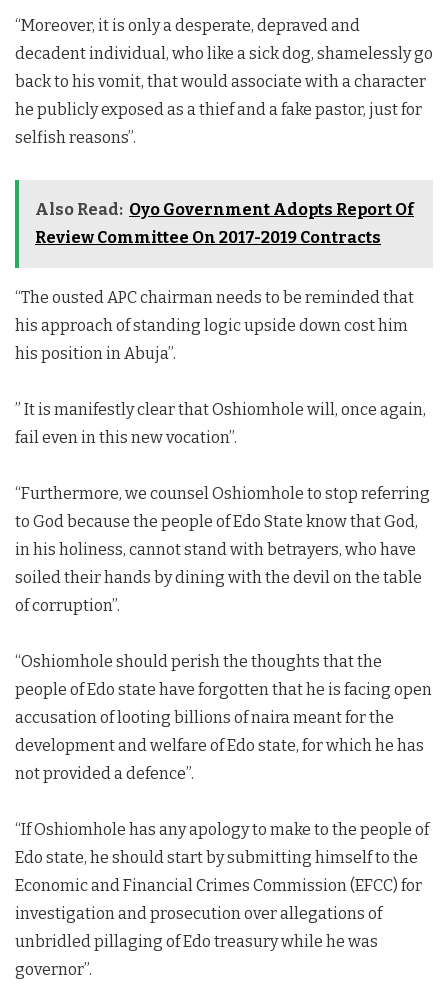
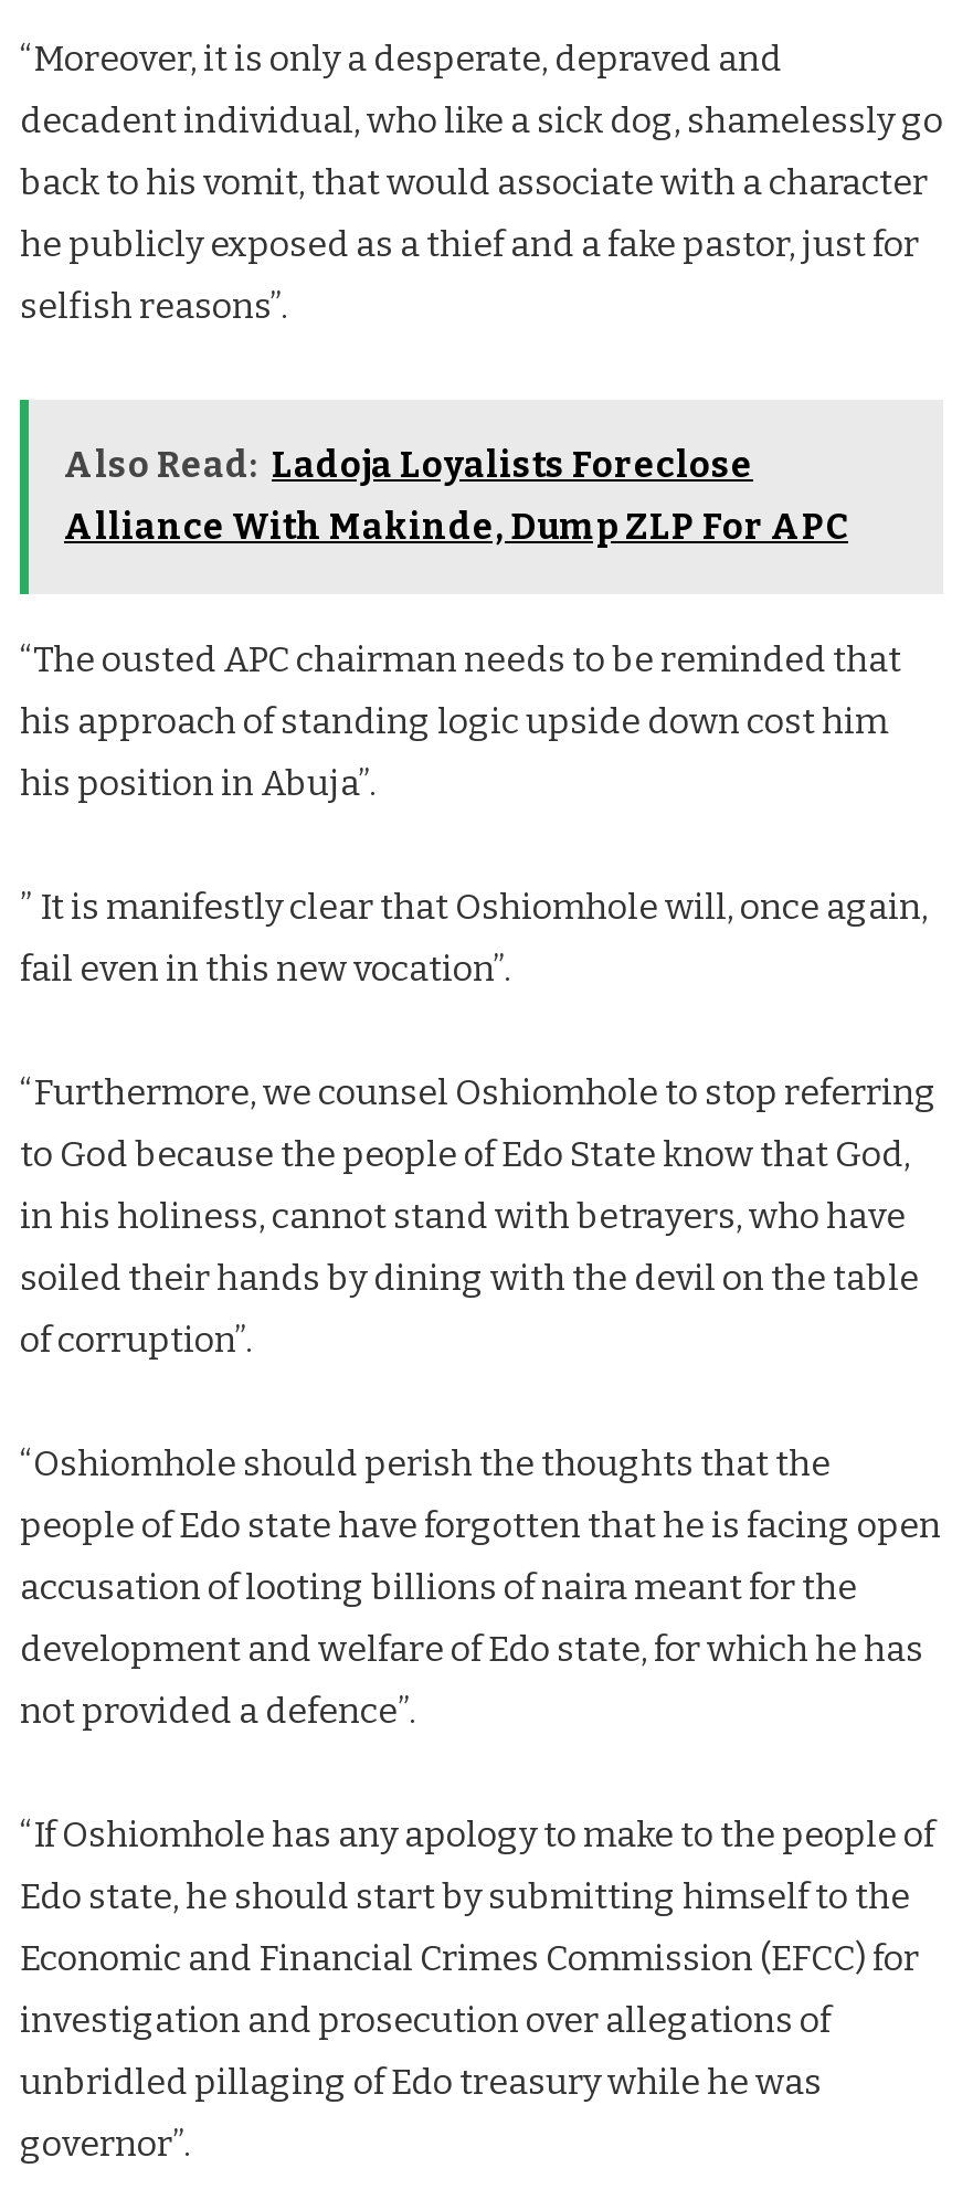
- Also Read: Oyo Government Adopts Report Of
+ Also Read: Ladoja Loyalists Foreclose

- Review Committee On 2017-2019 Contracts
+ Alliance With Makinde, Dump ZLP For APC
